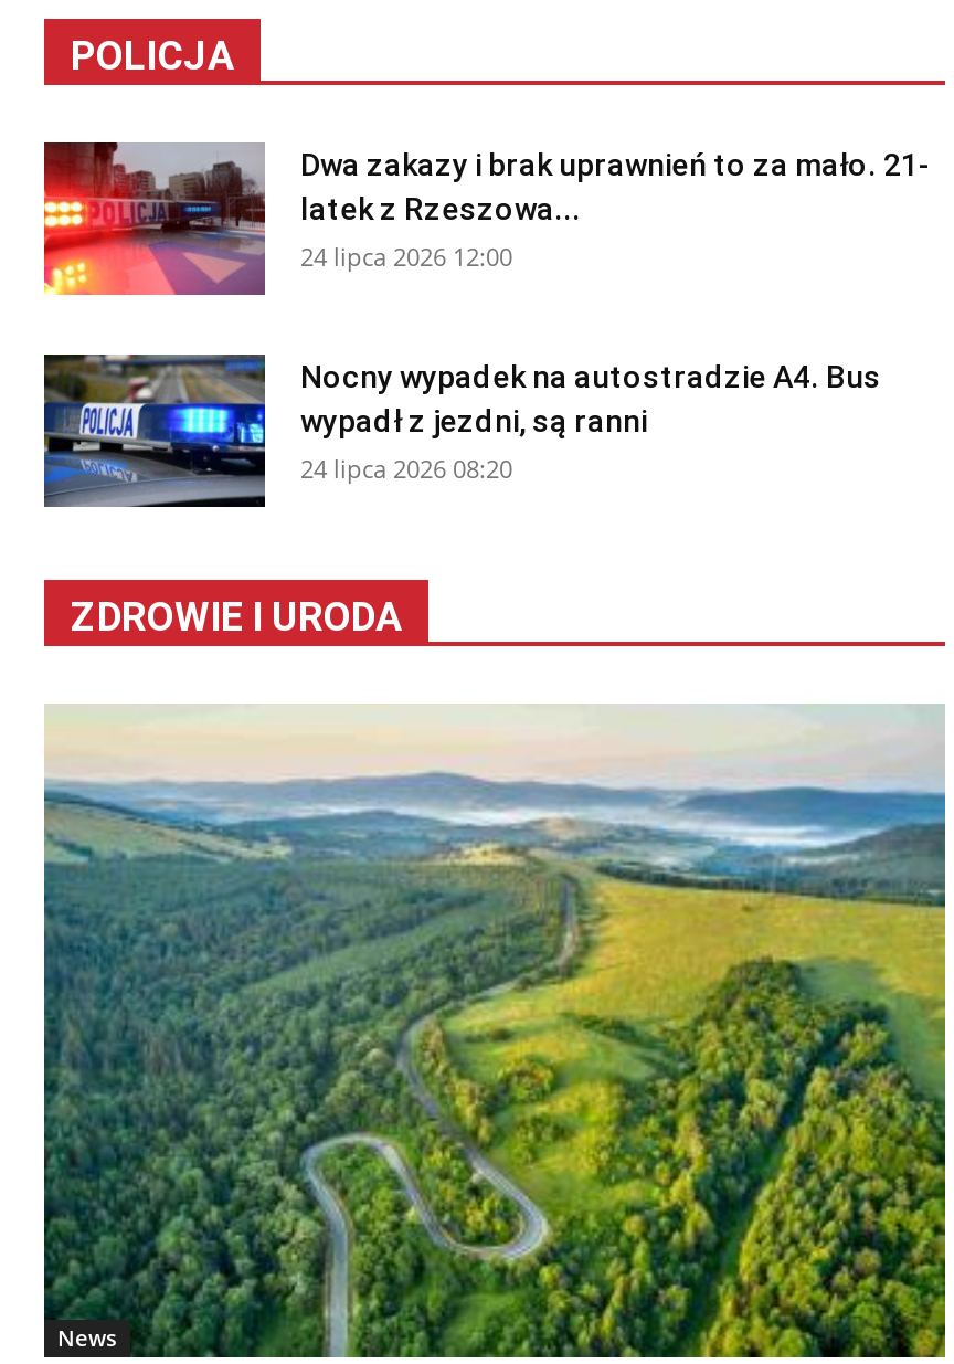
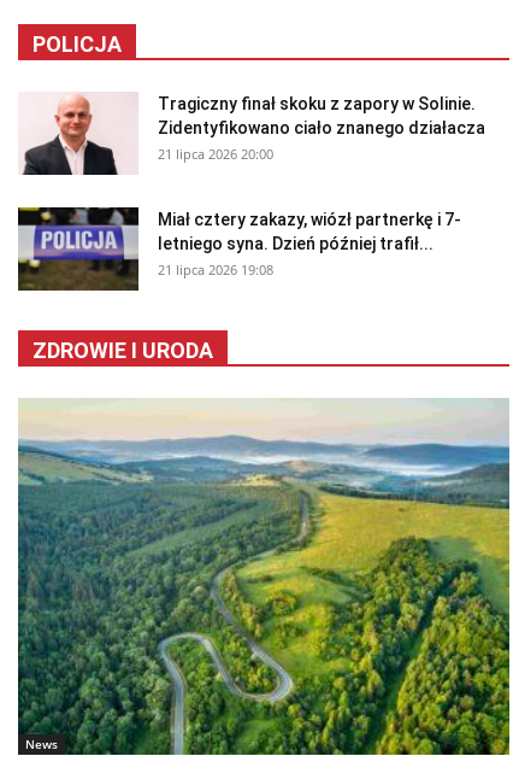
- [image]
- Dwa zakazy i brak uprawnień to za mało. 21-
- latek z Rzeszowa...
- 24 lipca 2026 12:00
+ [image]
+ Tragiczny finał skoku z zapory w Solinie.
+ Zidentyfikowano ciało znanego działacza
+ 21 lipca 2026 20:00

- [image]
- Nocny wypadek na autostradzie A4. Bus
- wypadł z jezdni, są ranni
- 24 lipca 2026 08:20
+ [image]
+ Miał cztery zakazy, wiózł partnerkę i 7-
+ letniego syna. Dzień później trafił...
+ 21 lipca 2026 19:08
